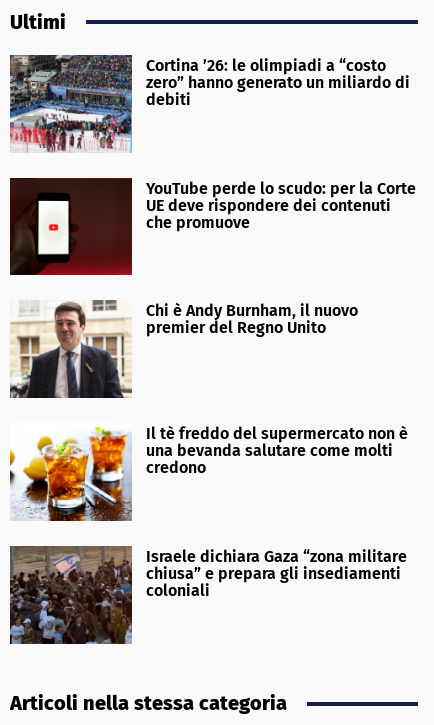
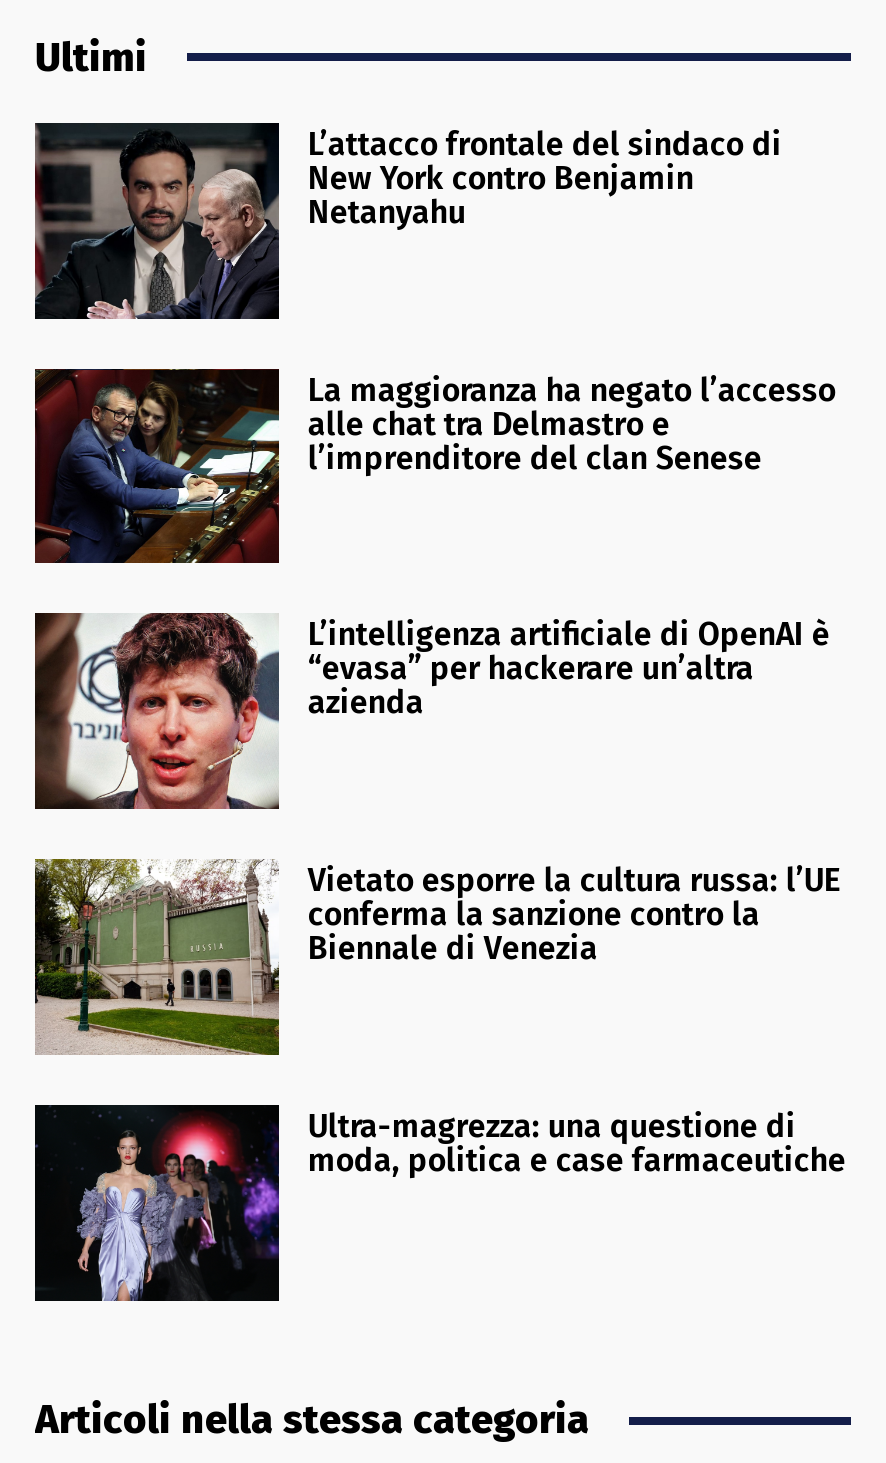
- [image]
- Cortina ’26: le olimpiadi a “costo
- zero” hanno generato un miliardo di
- debiti
+ [image]
+ L’attacco frontale del sindaco di
+ New York contro Benjamin
+ Netanyahu

- [image]
- YouTube perde lo scudo: per la Corte
- UE deve rispondere dei contenuti
- che promuove
+ [image]
+ La maggioranza ha negato l’accesso
+ alle chat tra Delmastro e
+ l’imprenditore del clan Senese

- [image]
- Chi è Andy Burnham, il nuovo
- premier del Regno Unito
+ [image]
+ L’intelligenza artificiale di OpenAI è
+ “evasa” per hackerare un’altra
+ azienda

- [image]
- Il tè freddo del supermercato non è
- una bevanda salutare come molti
- credono
+ [image]
+ Vietato esporre la cultura russa: l’UE
+ conferma la sanzione contro la
+ Biennale di Venezia

- [image]
- Israele dichiara Gaza “zona militare
- chiusa” e prepara gli insediamenti
- coloniali
+ [image]
+ Ultra-magrezza: una questione di
+ moda, politica e case farmaceutiche
